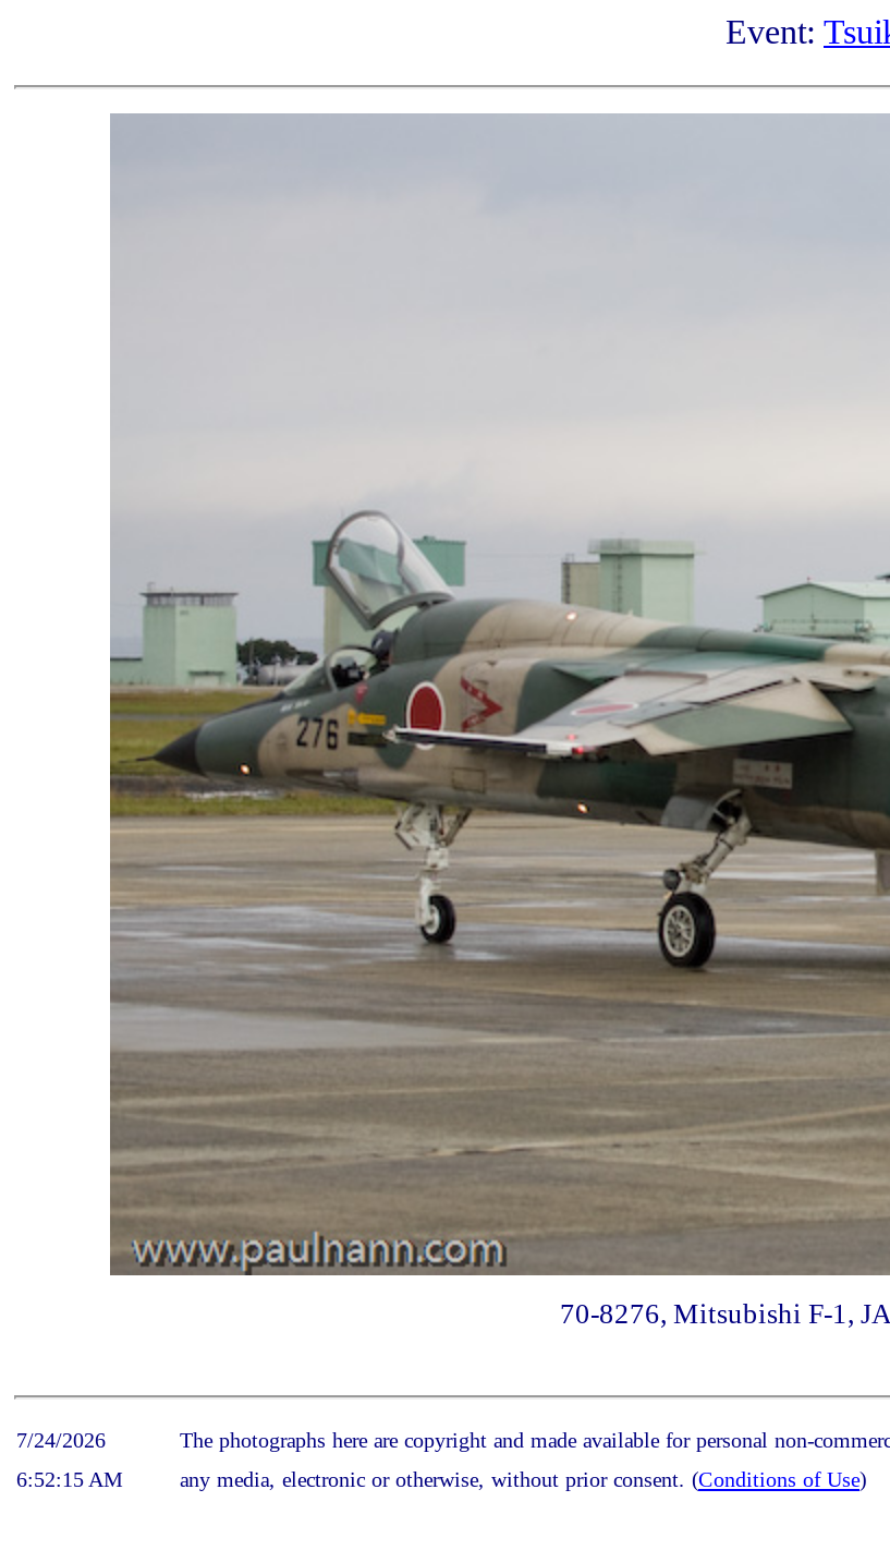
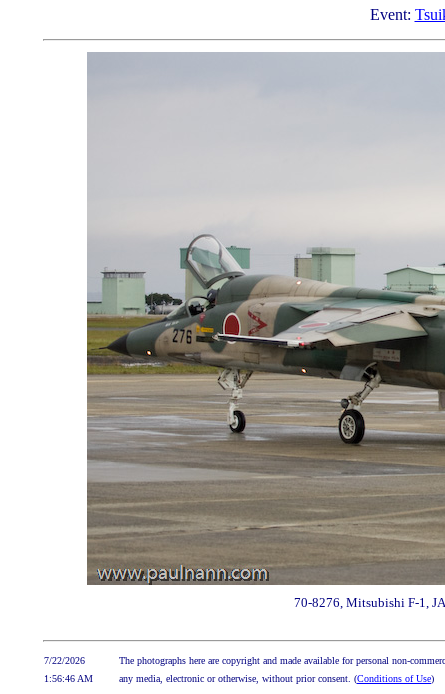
- 7/24/2026
+ 7/22/2026

- 6:52:15 AM
+ 1:56:46 AM
